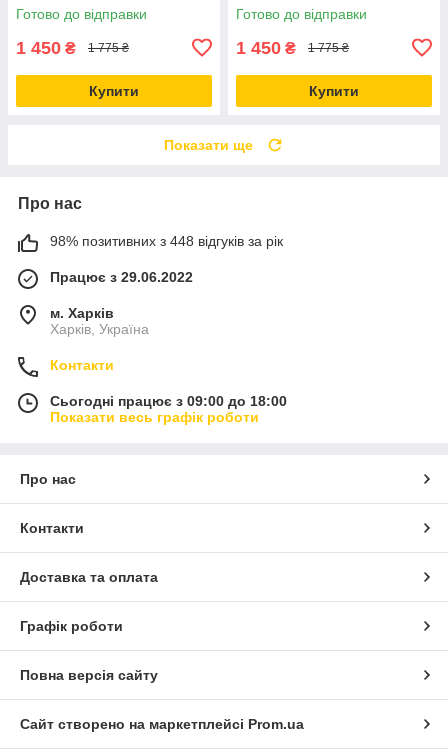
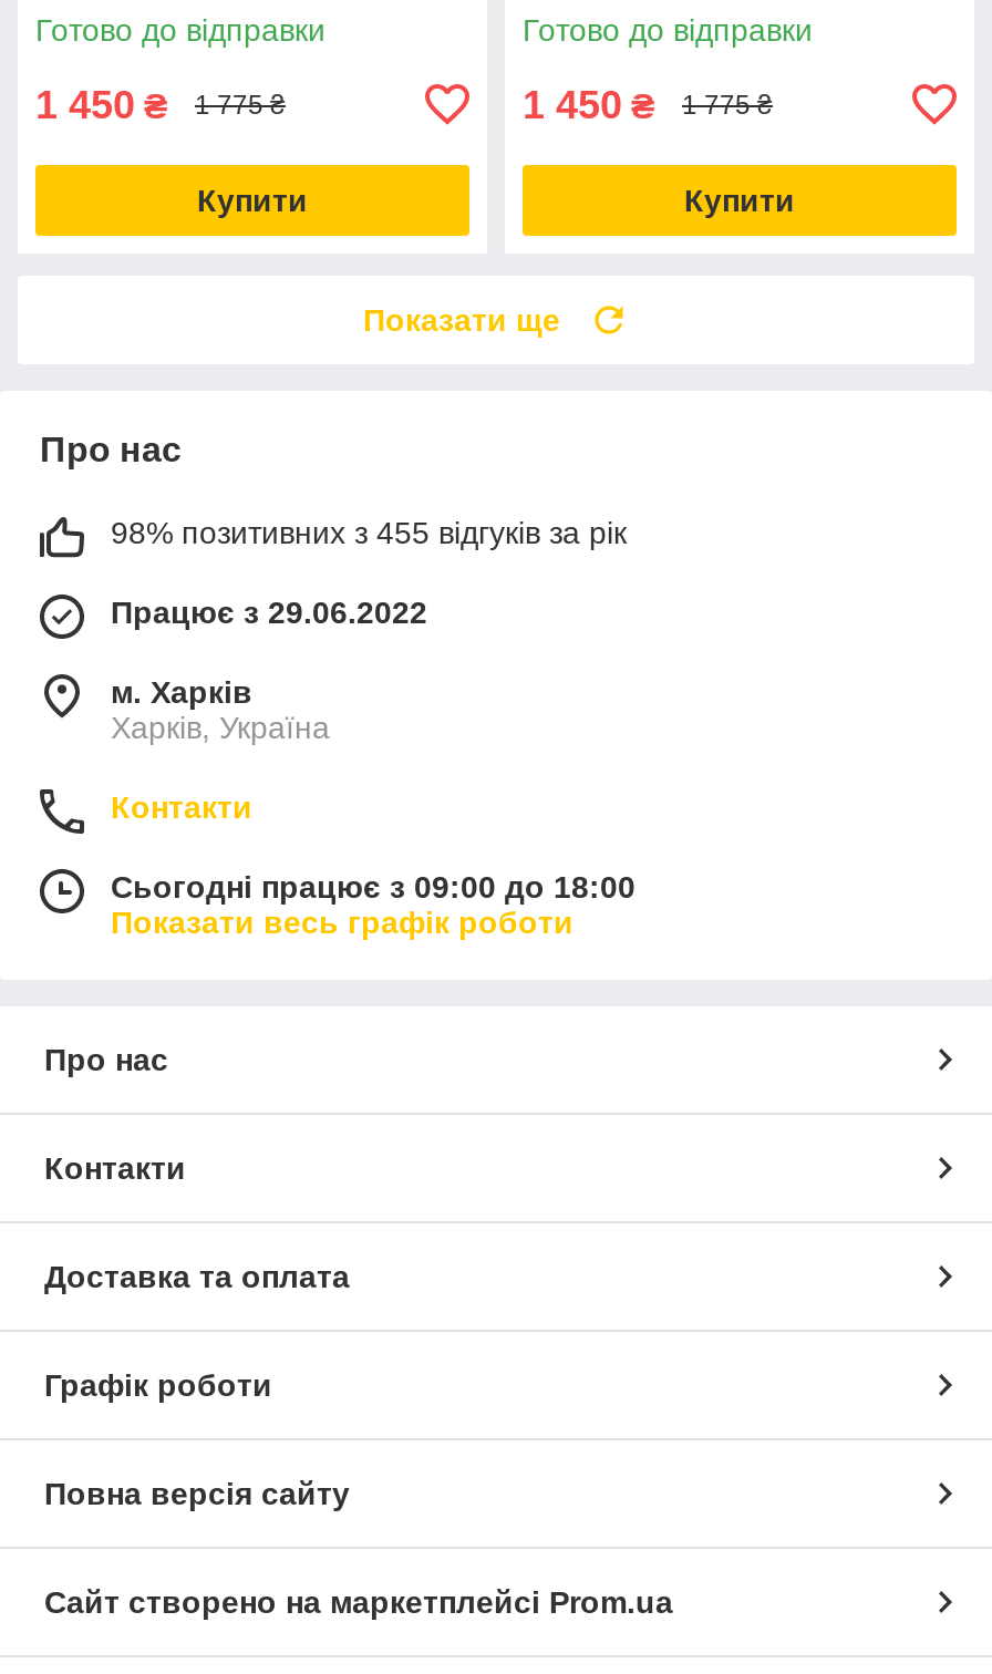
- 98% позитивних з 448 відгуків за рік
+ 98% позитивних з 455 відгуків за рік
